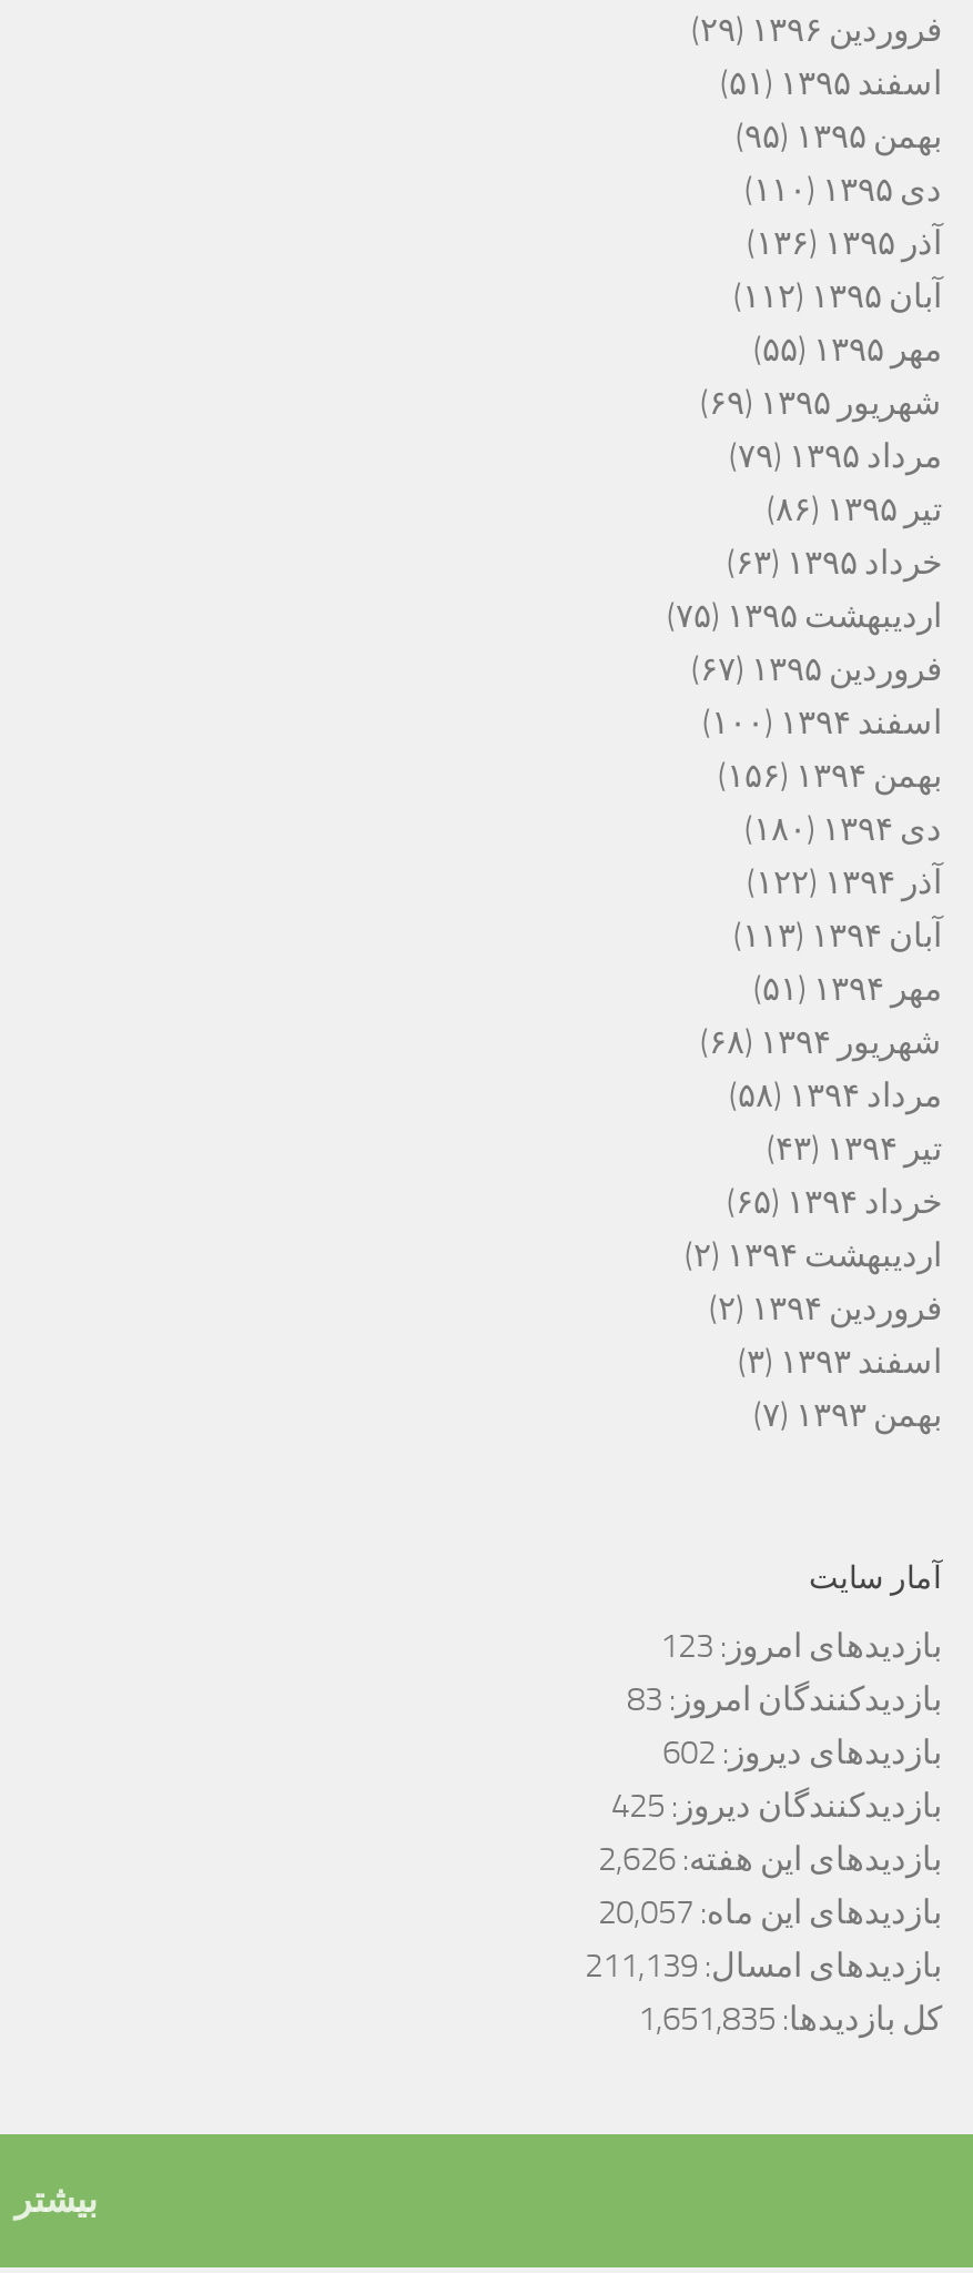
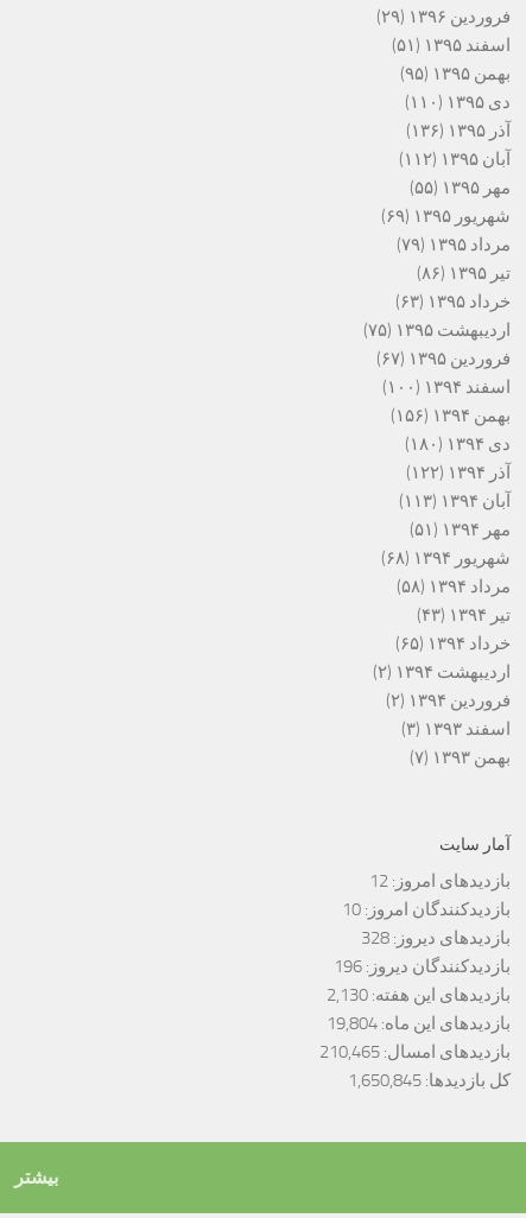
- بازدیدهای امروز: 123
+ بازدیدهای امروز: 12

- بازدیدکنندگان امروز: 83
+ بازدیدکنندگان امروز: 10

- بازدیدهای دیروز: 602
+ بازدیدهای دیروز: 328

- بازدیدکنندگان دیروز: 425
+ بازدیدکنندگان دیروز: 196

- بازدیدهای این هفته: 2,626
+ بازدیدهای این هفته: 2,130

- بازدیدهای این ماه: 20,057
+ بازدیدهای این ماه: 19,804

- بازدیدهای امسال: 211,139
+ بازدیدهای امسال: 210,465

- کل بازدیدها: 1,651,835
+ کل بازدیدها: 1,650,845
